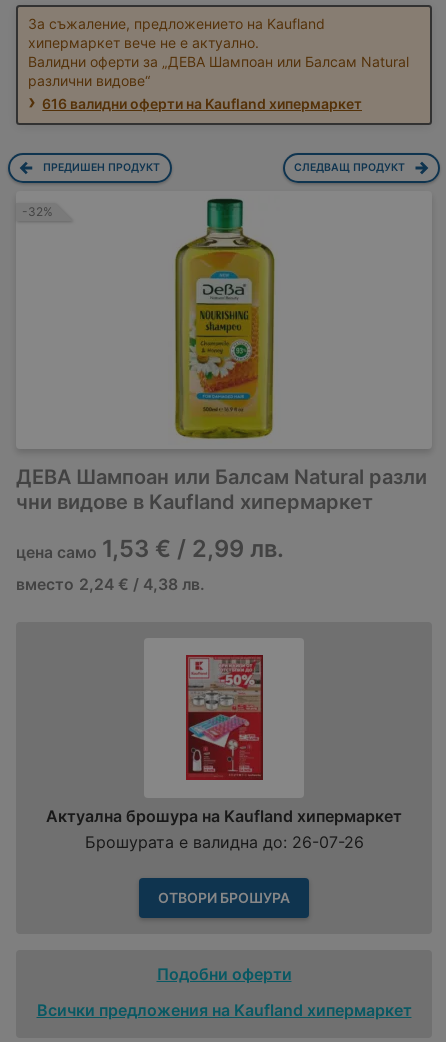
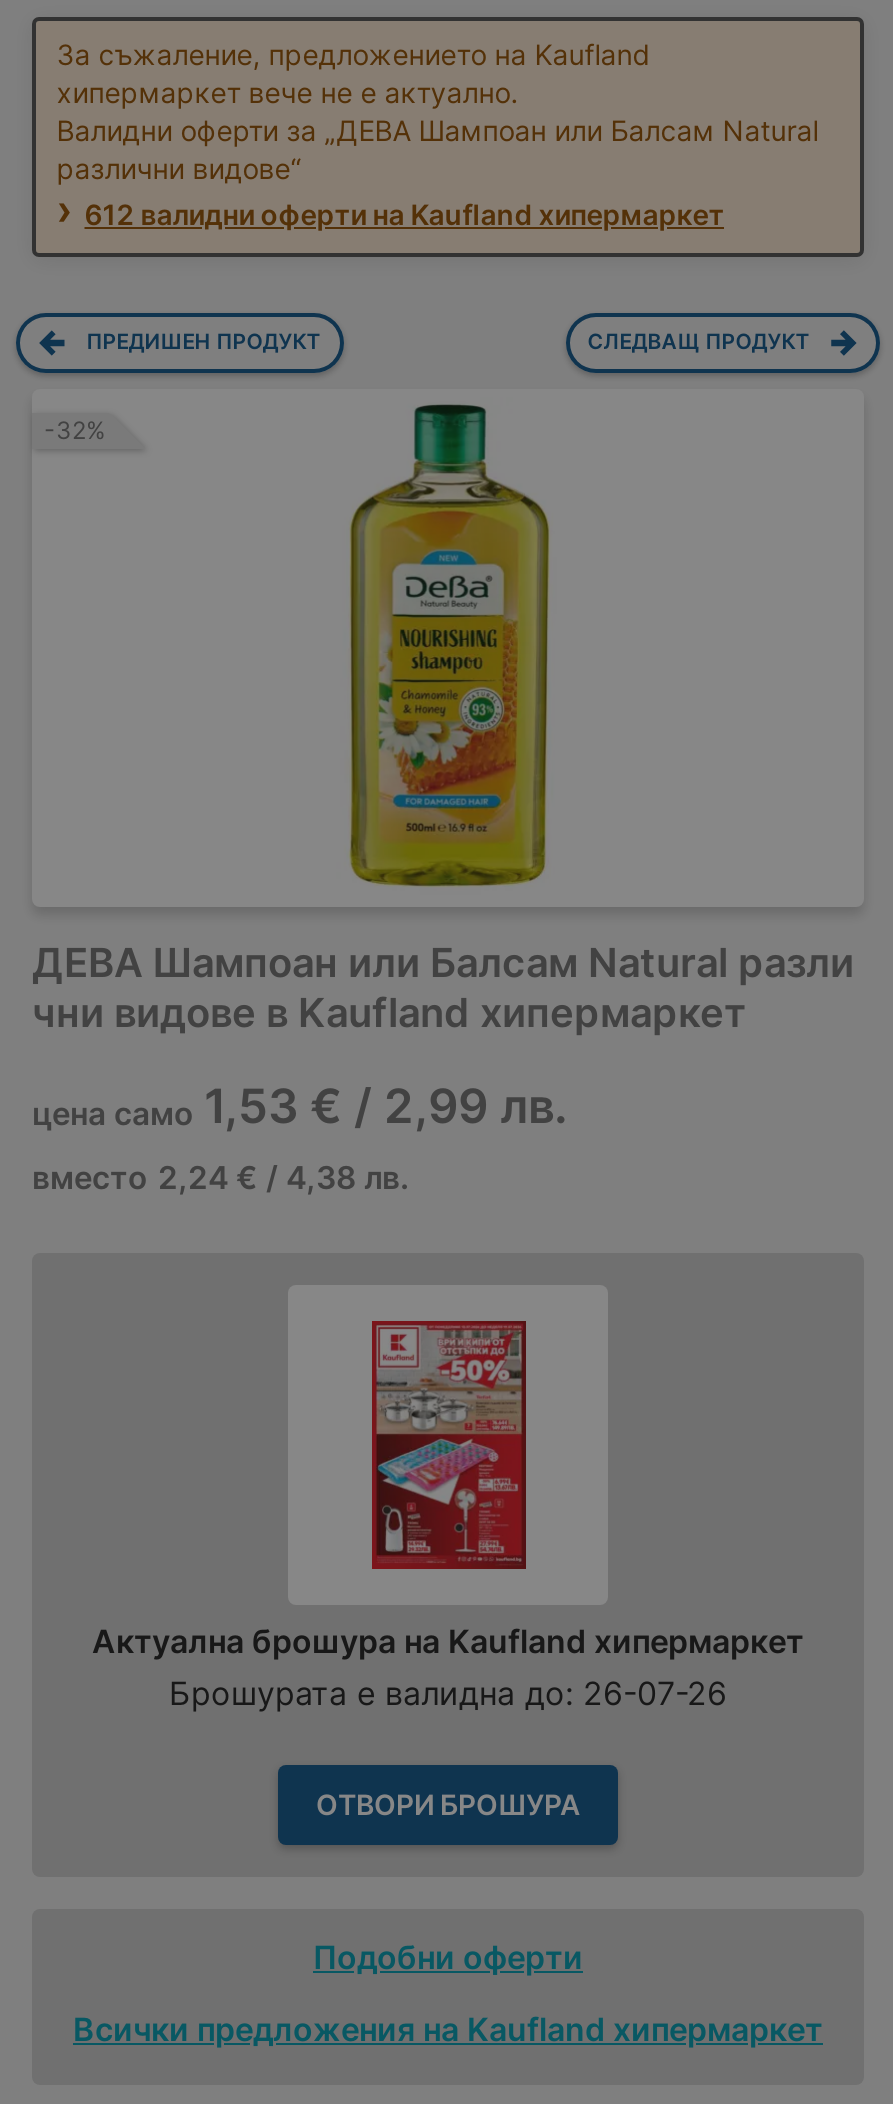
- 616 валидни оферти на Kaufland хипермаркет
+ 612 валидни оферти на Kaufland хипермаркет
